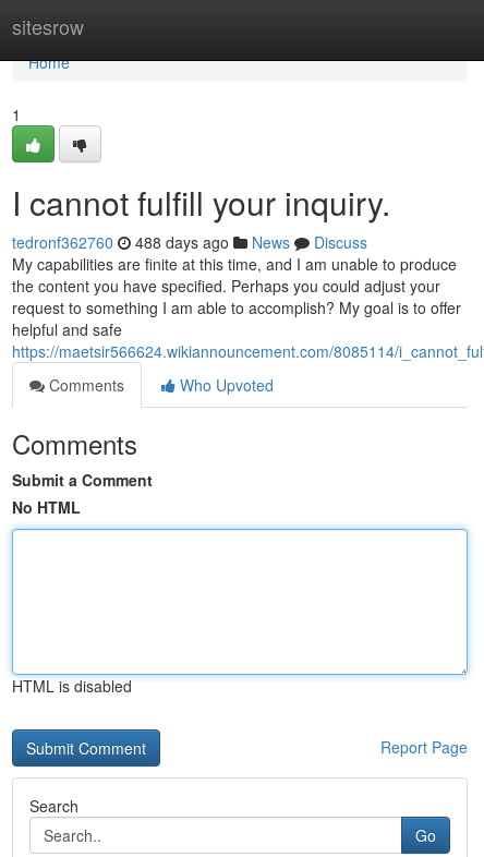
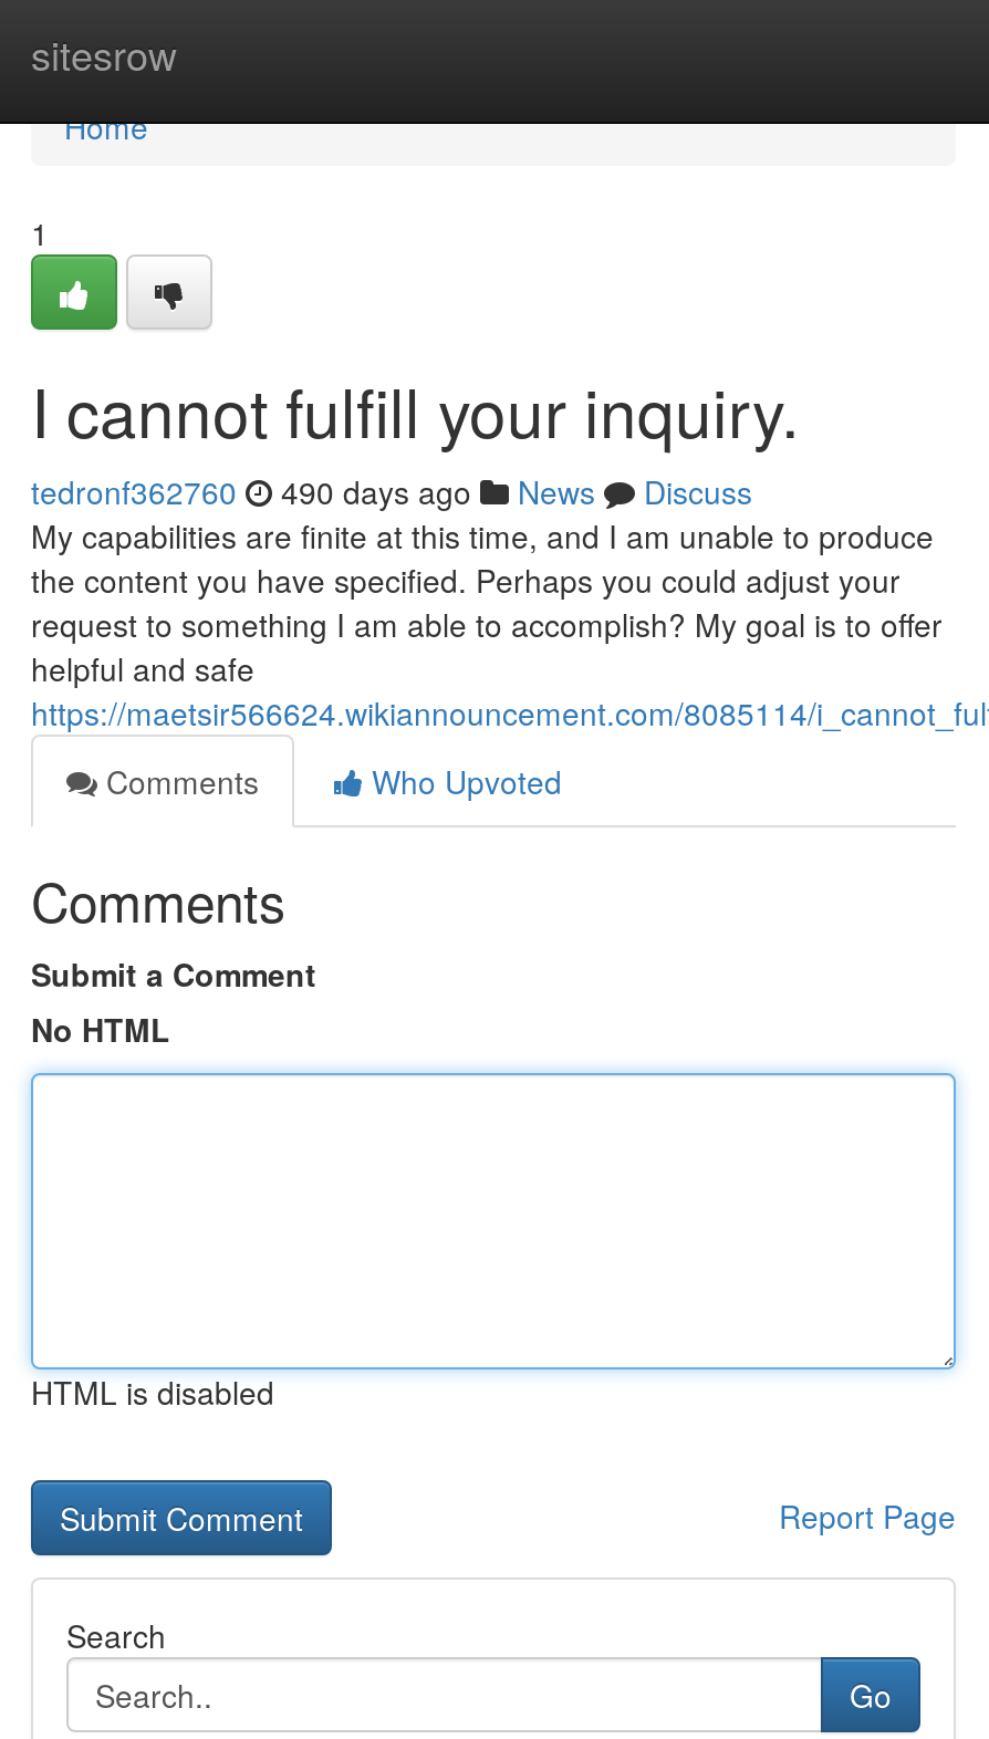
- tedronf362760 488 days ago News Discuss
+ tedronf362760 490 days ago News Discuss
